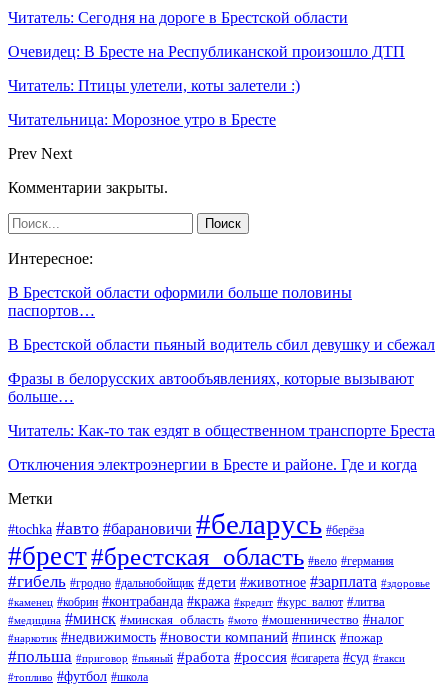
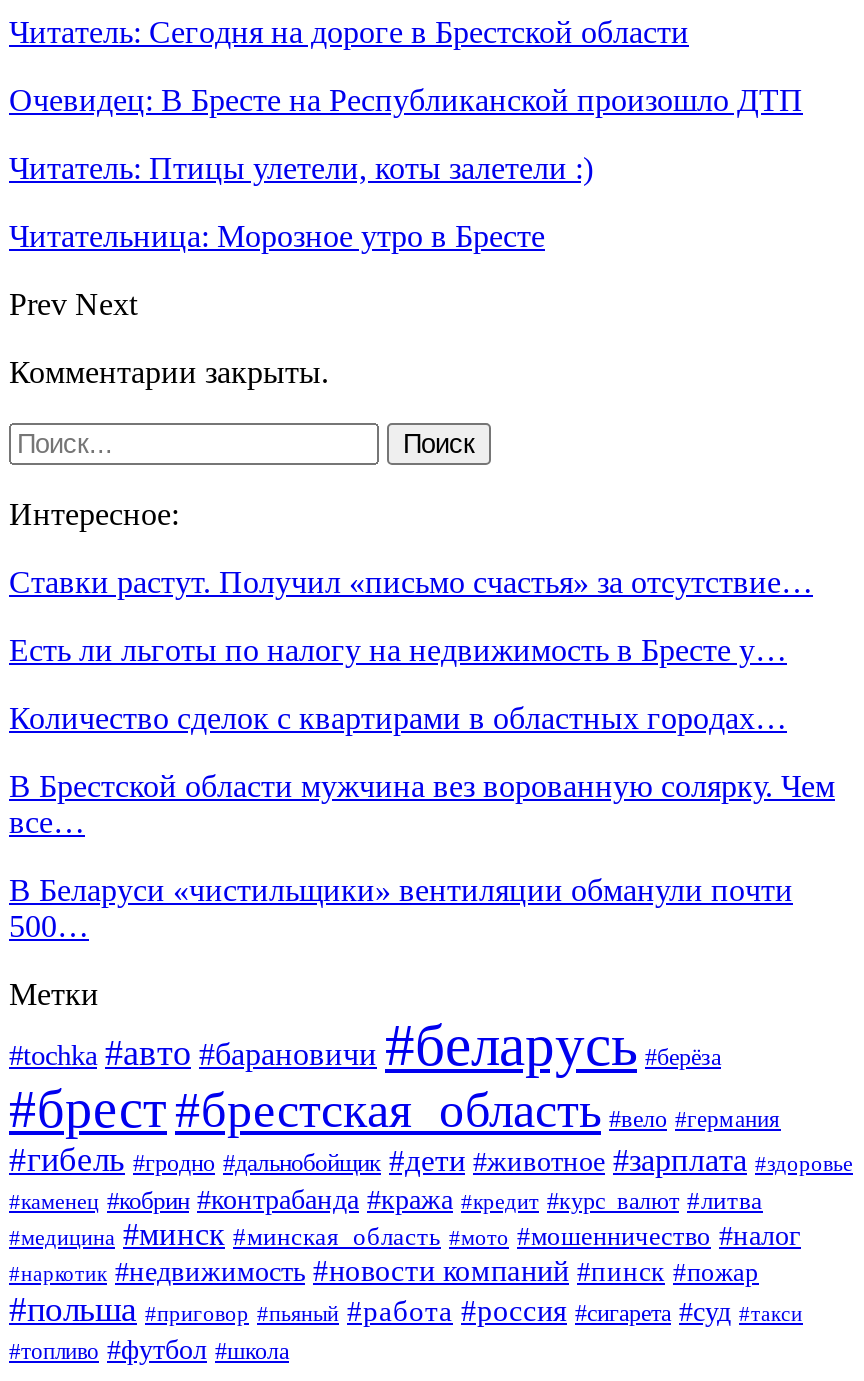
- В Брестской области оформили больше половины
- паспортов…
+ Ставки растут. Получил «письмо счастья» за отсутствие…

- В Брестской области пьяный водитель сбил девушку и сбежал
+ Есть ли льготы по налогу на недвижимость в Бресте у…

- Фразы в белорусских автообъявлениях, которые вызывают
- больше…
+ Количество сделок с квартирами в областных городах…

- Читатель: Как-то так ездят в общественном транспорте Бреста
+ В Брестской области мужчина вез ворованную солярку. Чем
+ все…

- Отключения электроэнергии в Бресте и районе. Где и когда
+ В Беларуси «чистильщики» вентиляции обманули почти
+ 500…
